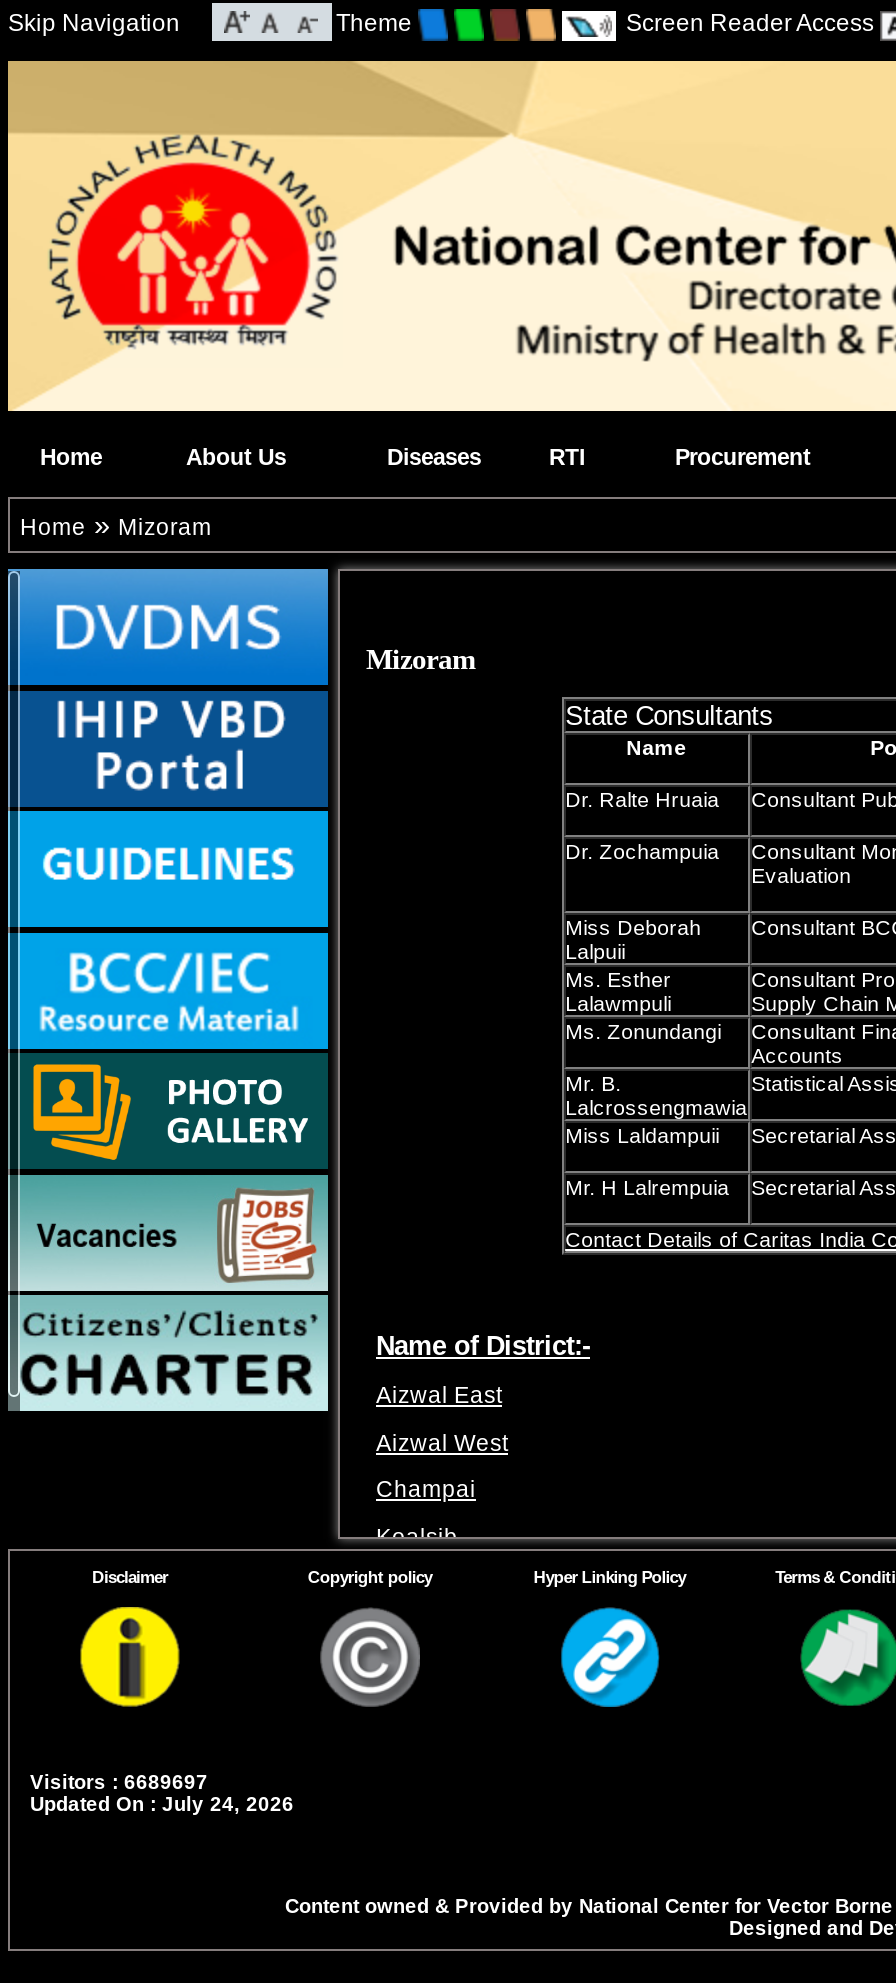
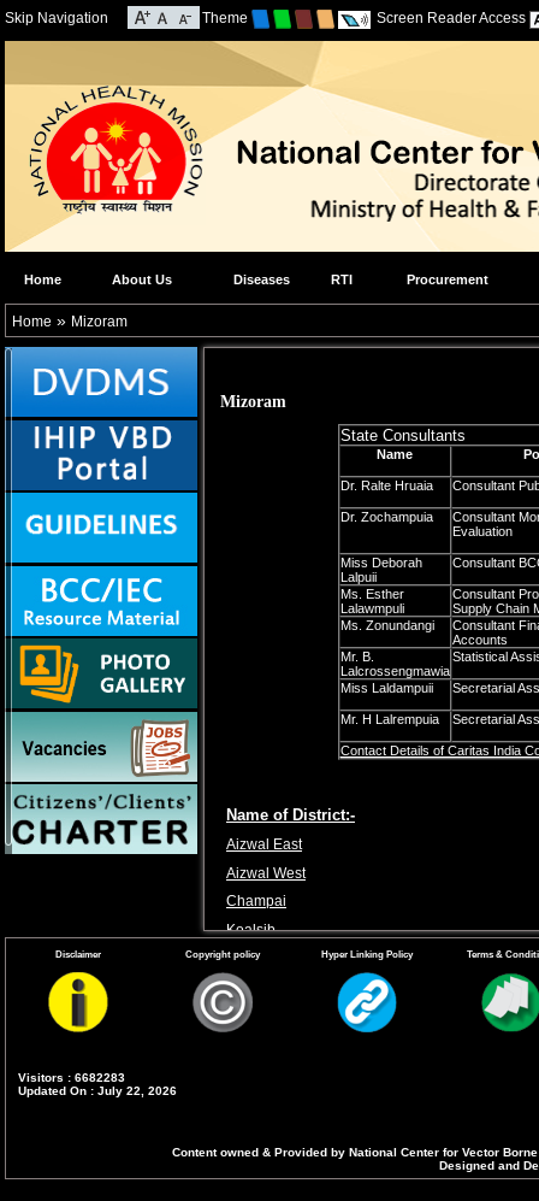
- Visitors : 6689697
+ Visitors : 6682283

- Updated On : July 24, 2026
+ Updated On : July 22, 2026
